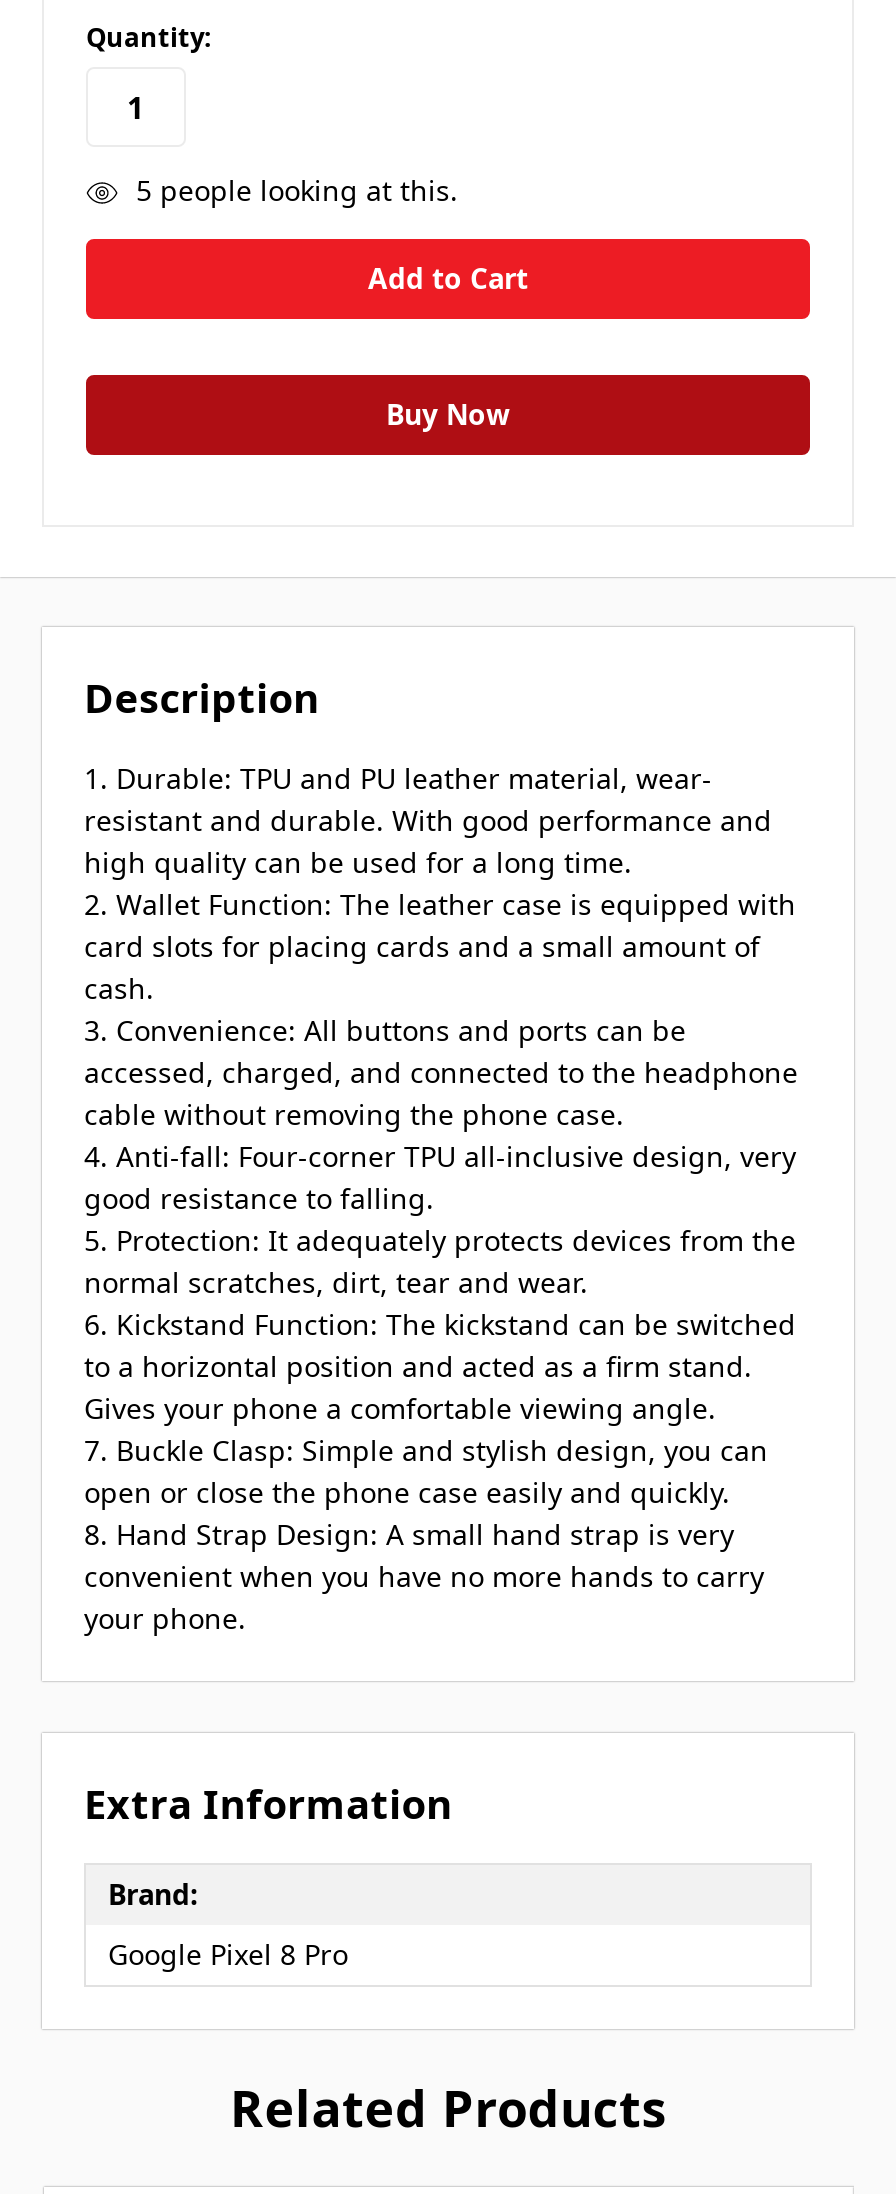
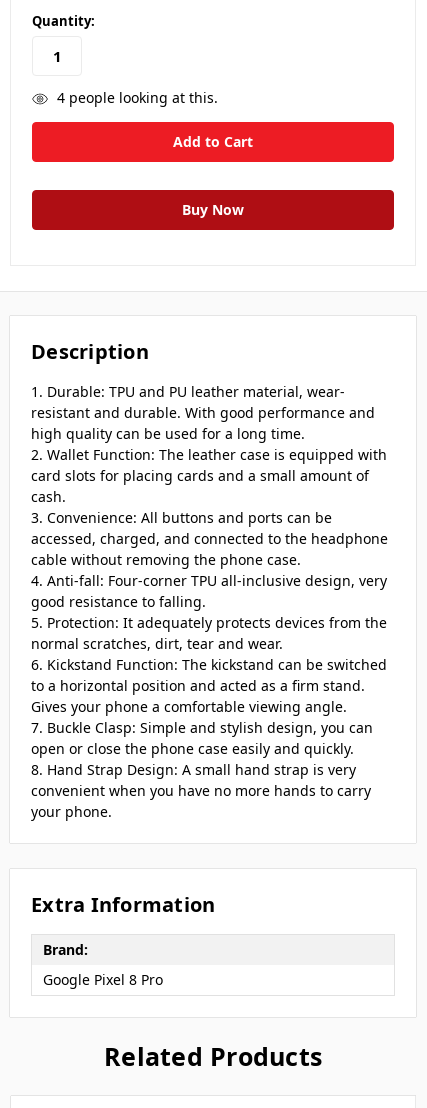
- 5 people looking at this.
+ 4 people looking at this.
